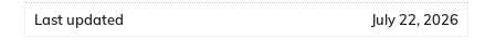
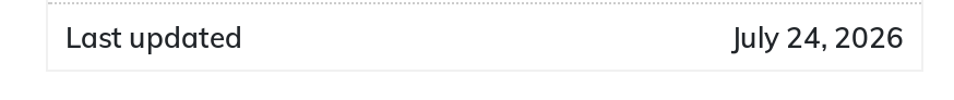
- July 22, 2026
+ July 24, 2026
